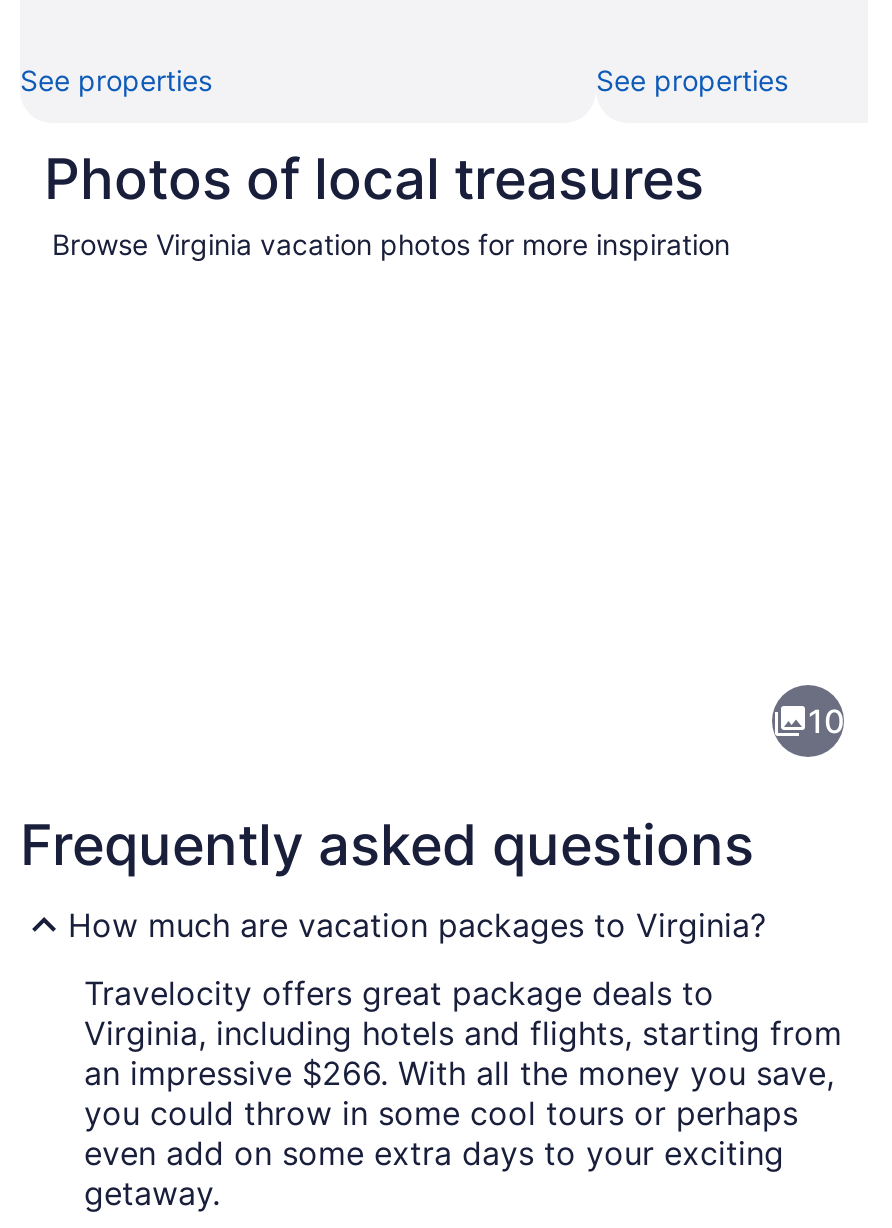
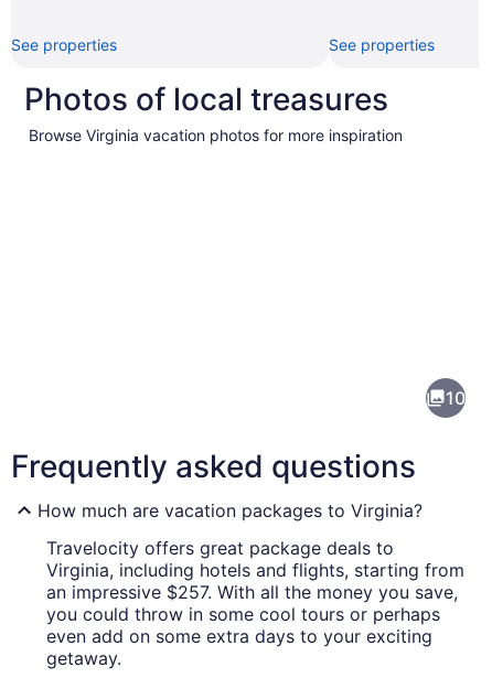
- an impressive $266. With all the money you save,
+ an impressive $257. With all the money you save,
